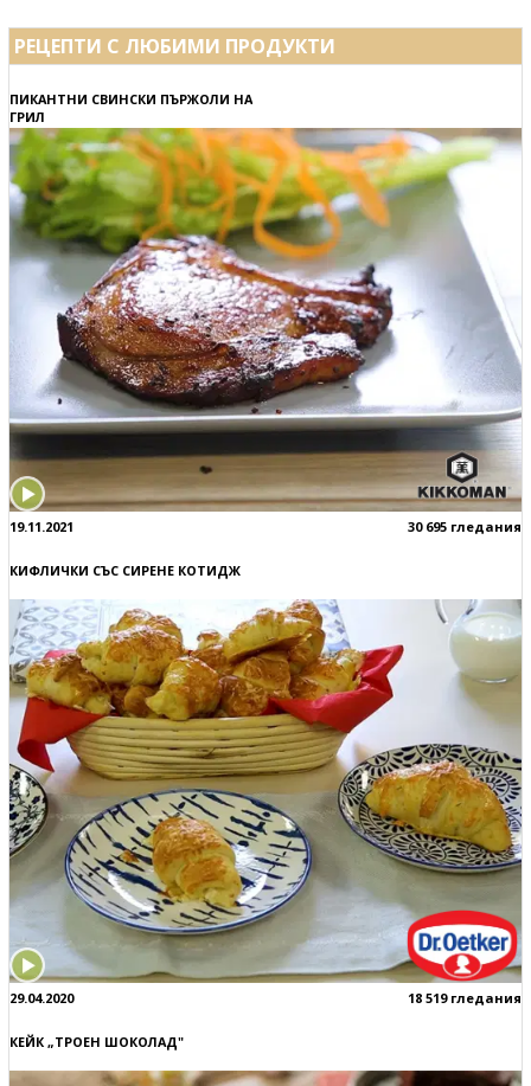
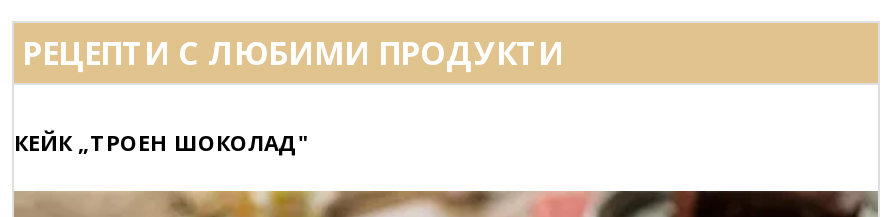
- ПИКАНТНИ СВИНСКИ ПЪРЖОЛИ НА
- ГРИЛ

- [image]
- 19.11.2021
- 30 695 гледания
- КИФЛИЧКИ СЪС СИРЕНЕ КОТИДЖ

- [image]
- 29.04.2020
- 18 519 гледания
